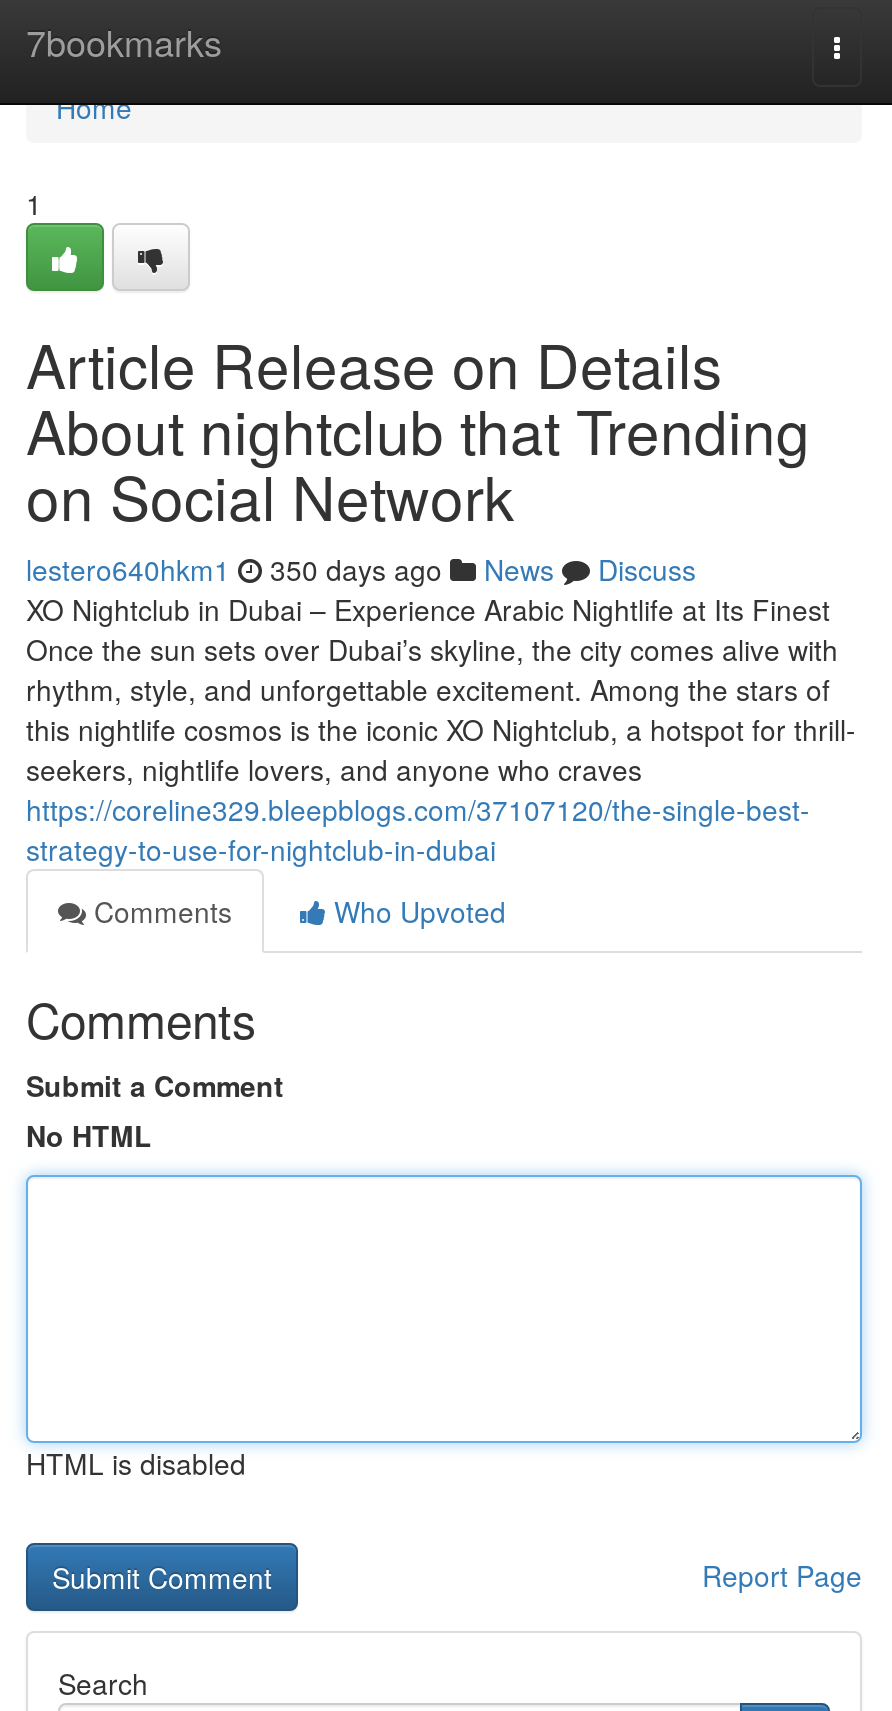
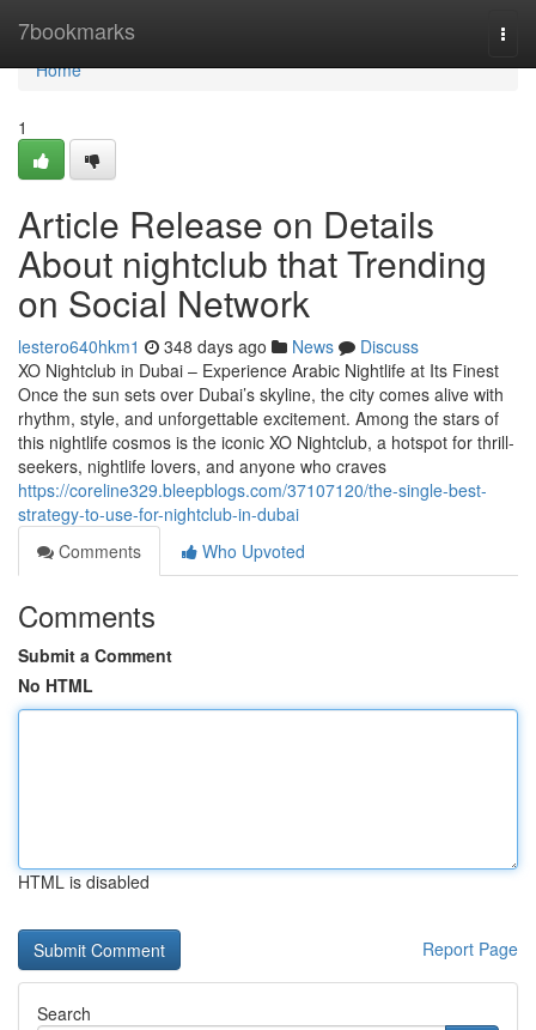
- lestero640hkm1 350 days ago News Discuss
+ lestero640hkm1 348 days ago News Discuss
